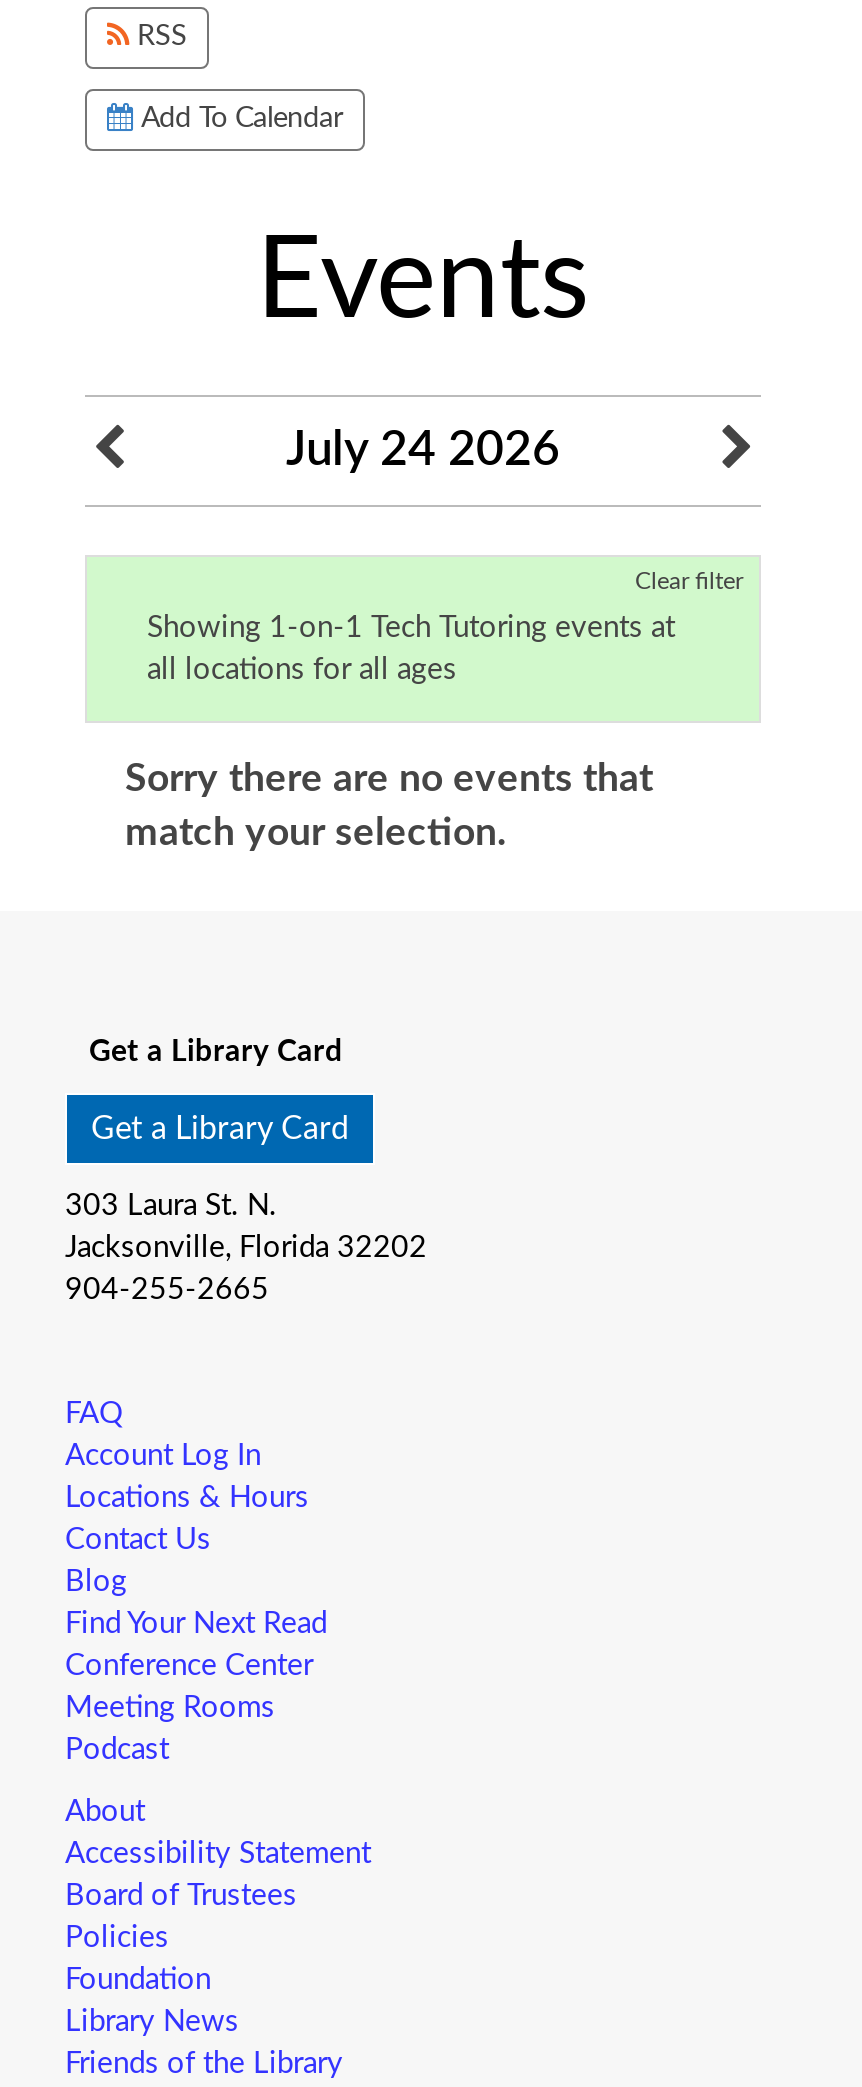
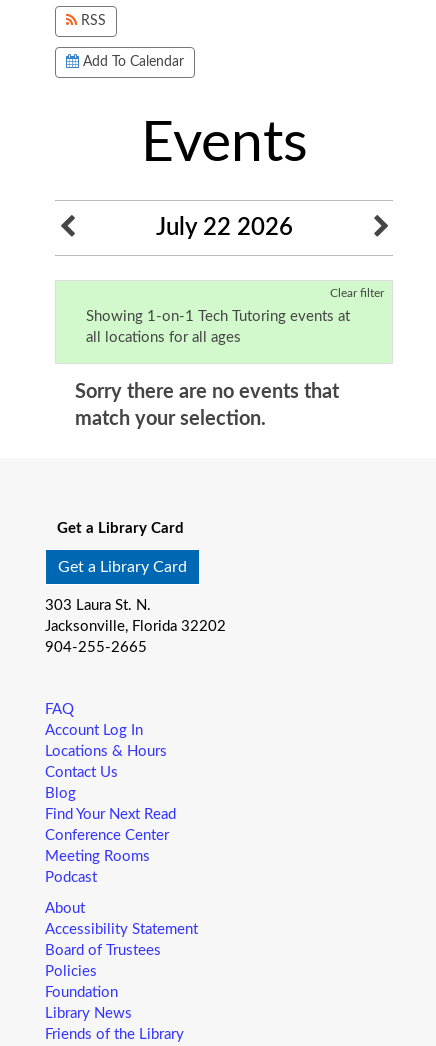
- July 24 2026
+ July 22 2026
